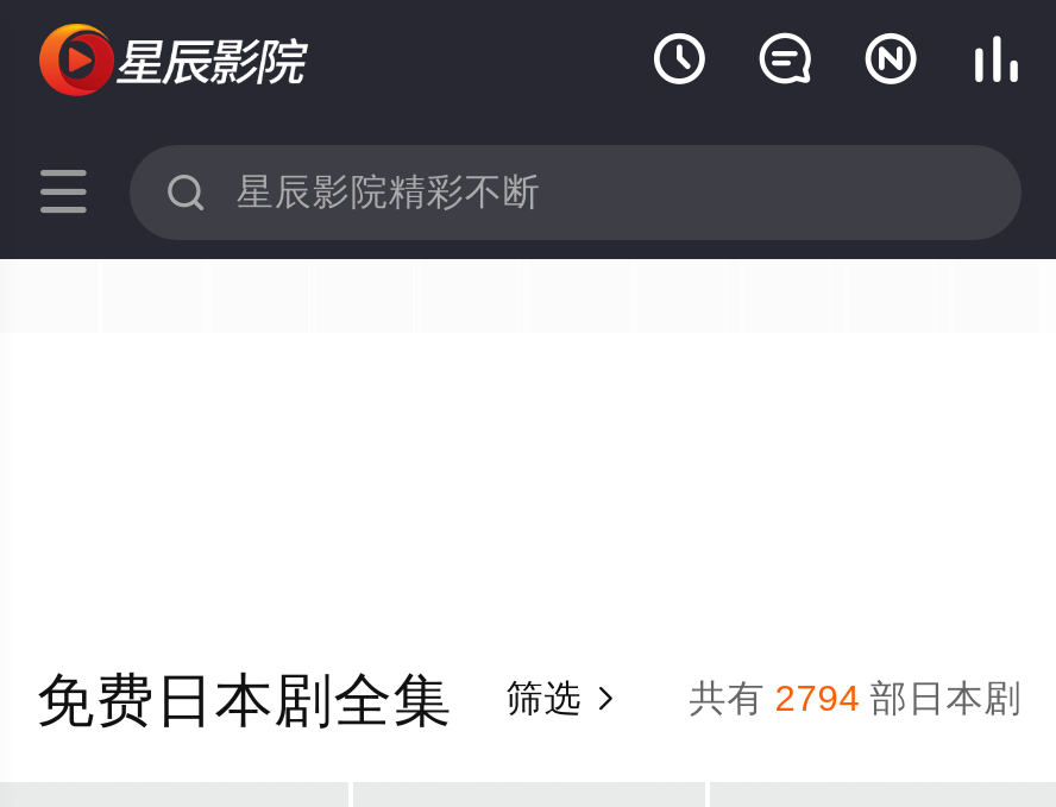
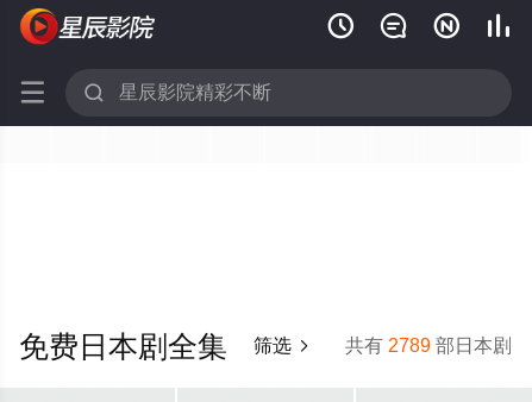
- 共有2794部日本剧
+ 共有2789部日本剧
